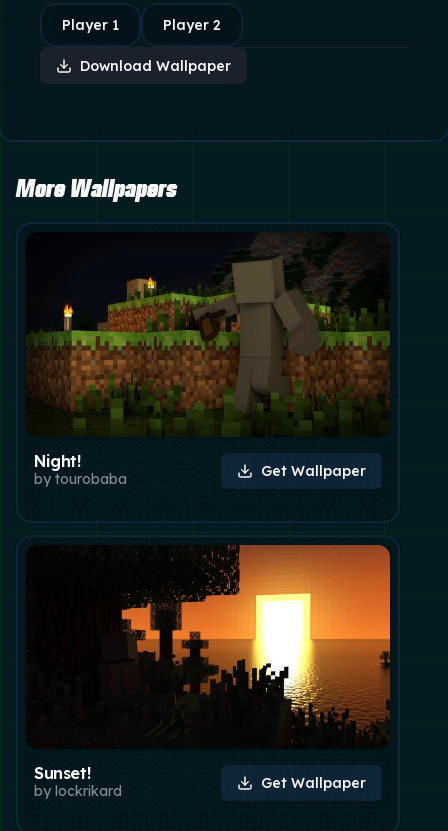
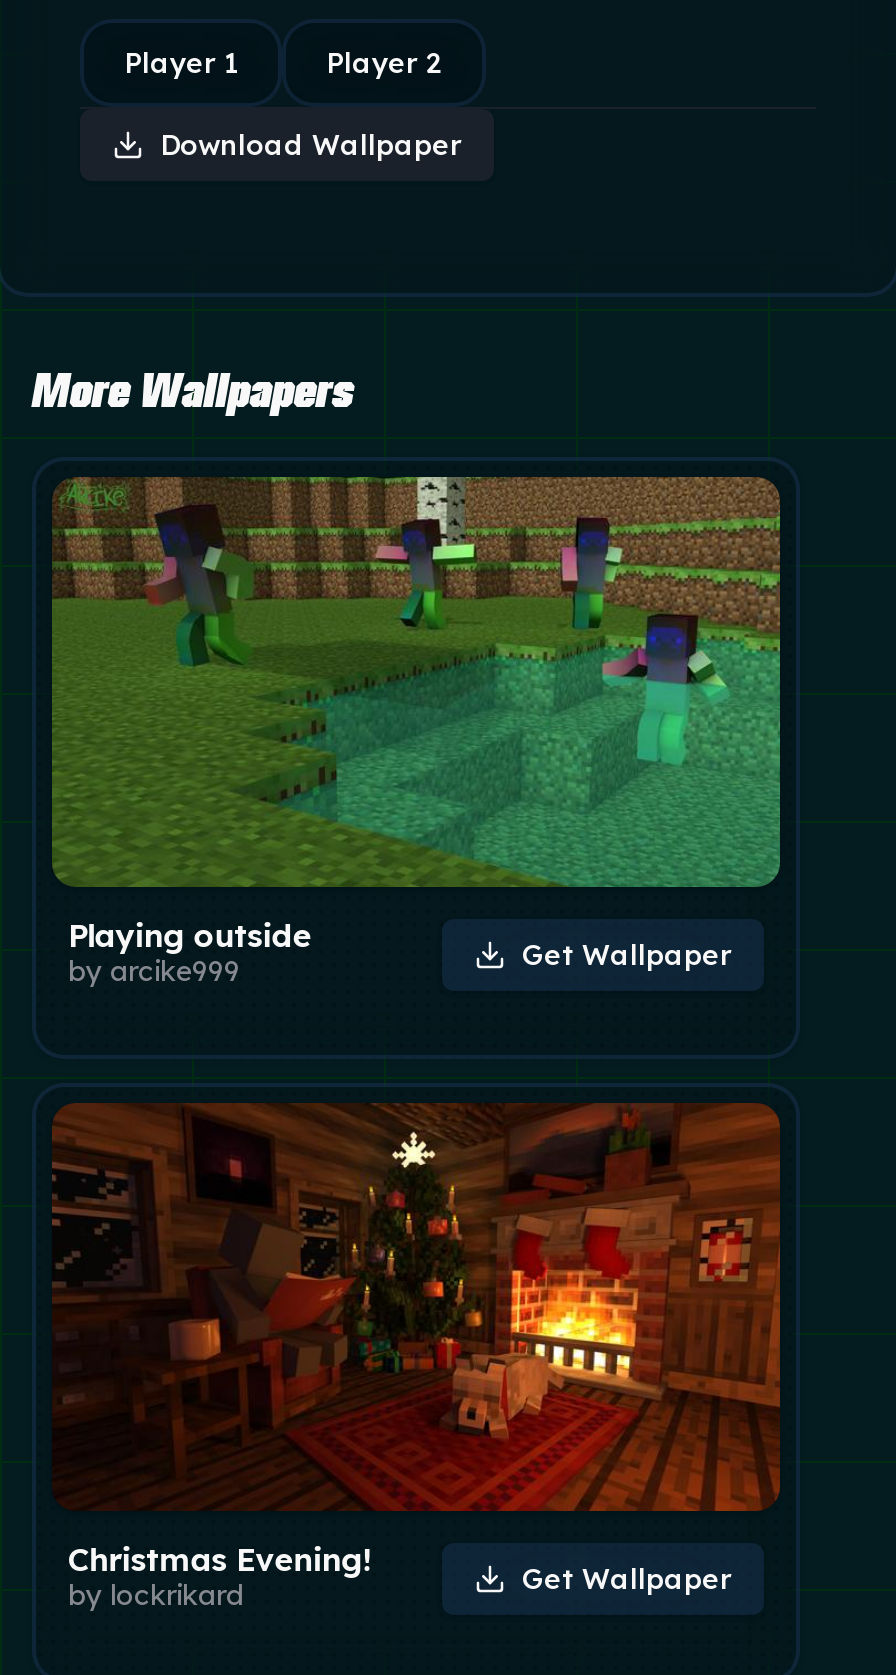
- [image]
- Night!
- by tourobaba
+ [image]
+ Playing outside
+ by arcike999

- [image]
- Sunset!
+ [image]
+ Christmas Evening!
